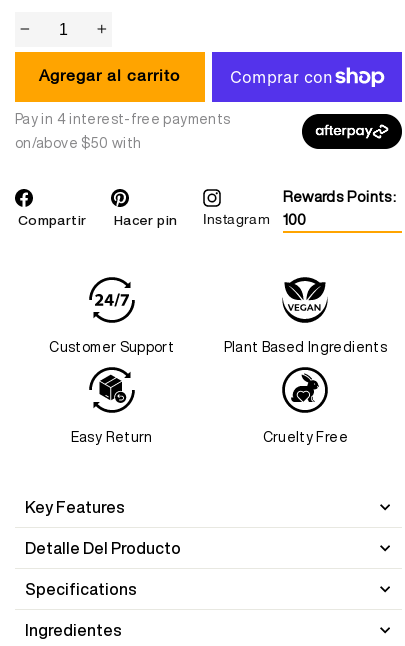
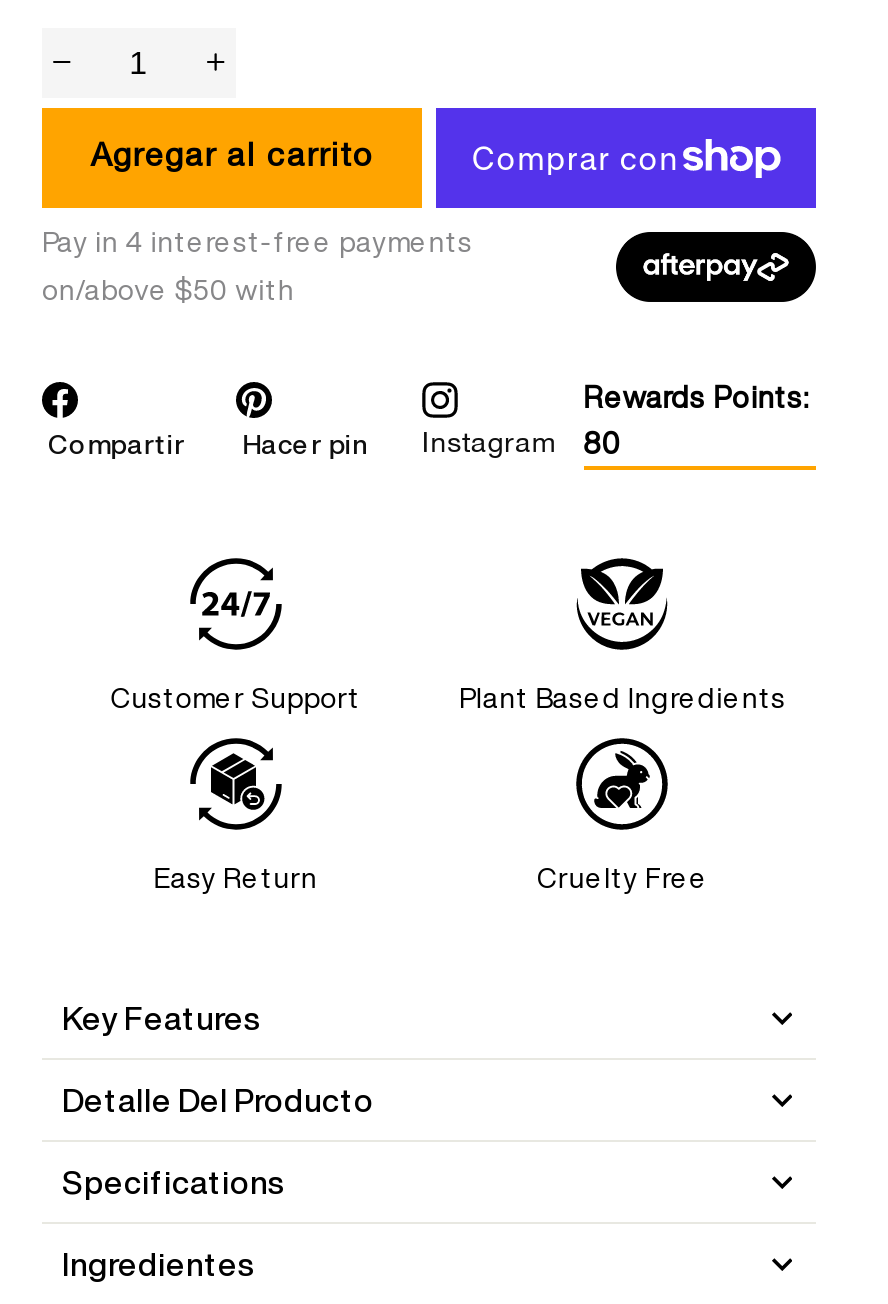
- 100
+ 80
